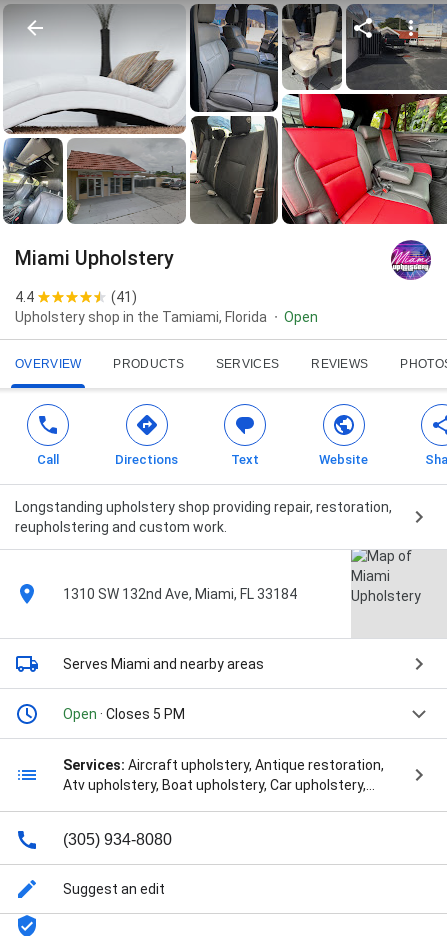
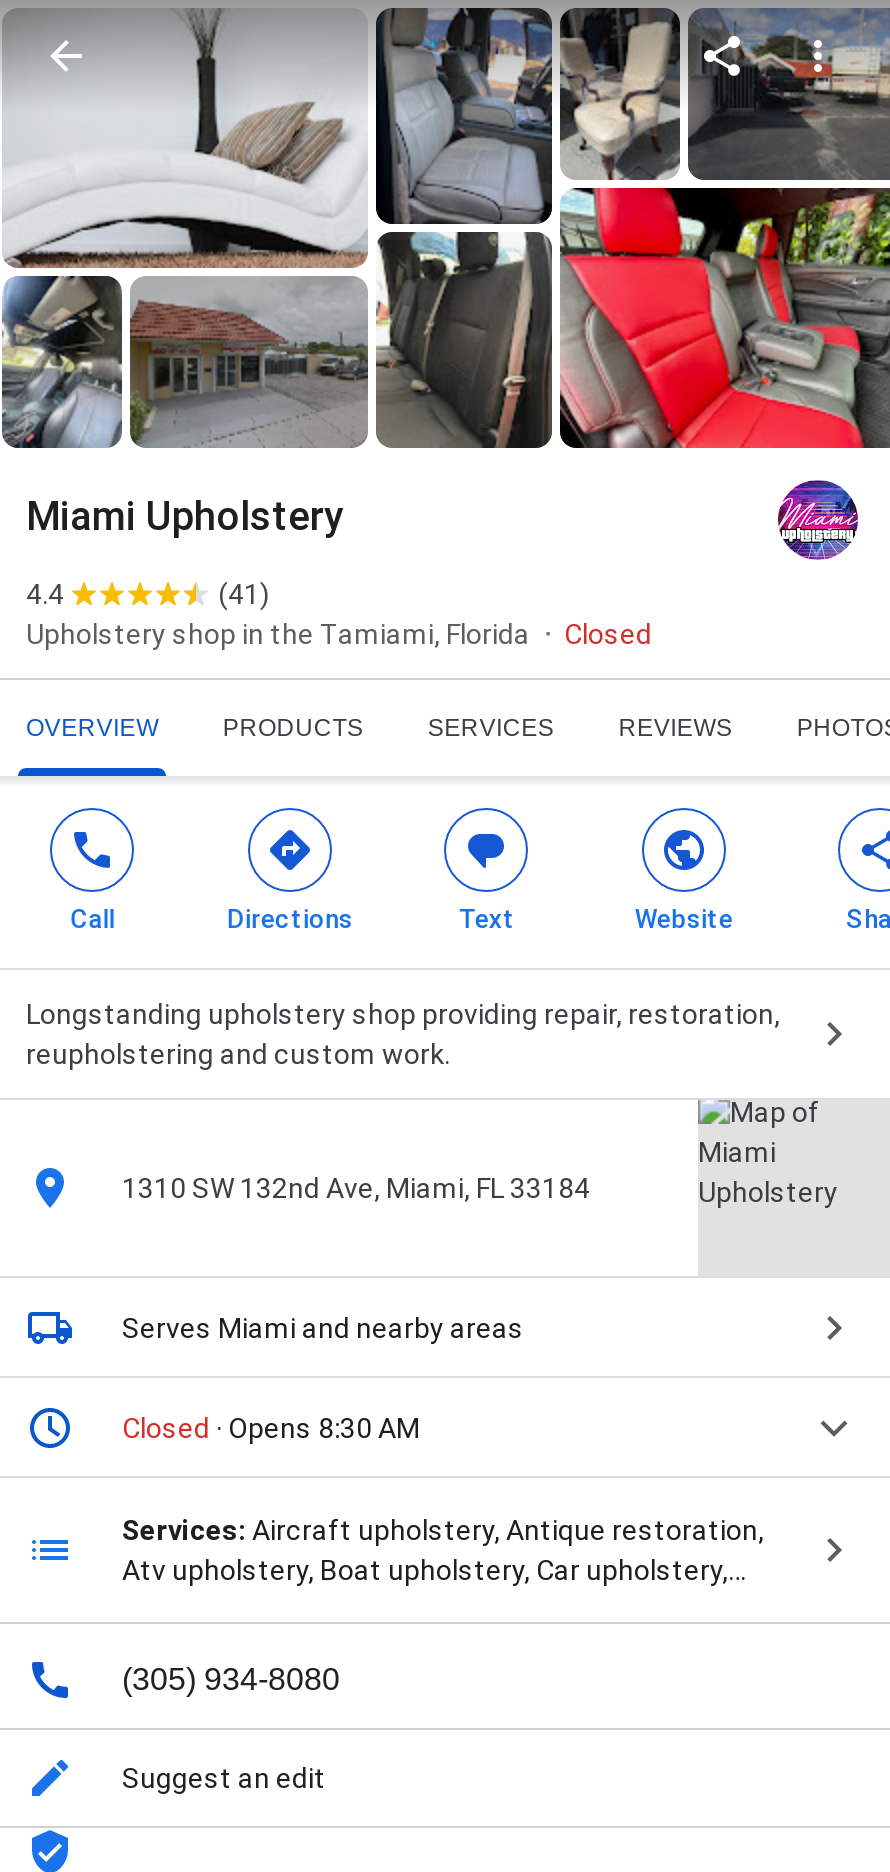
- Open
+ Closed

- Open · Closes 5 PM
+ Closed · Opens 8:30 AM
